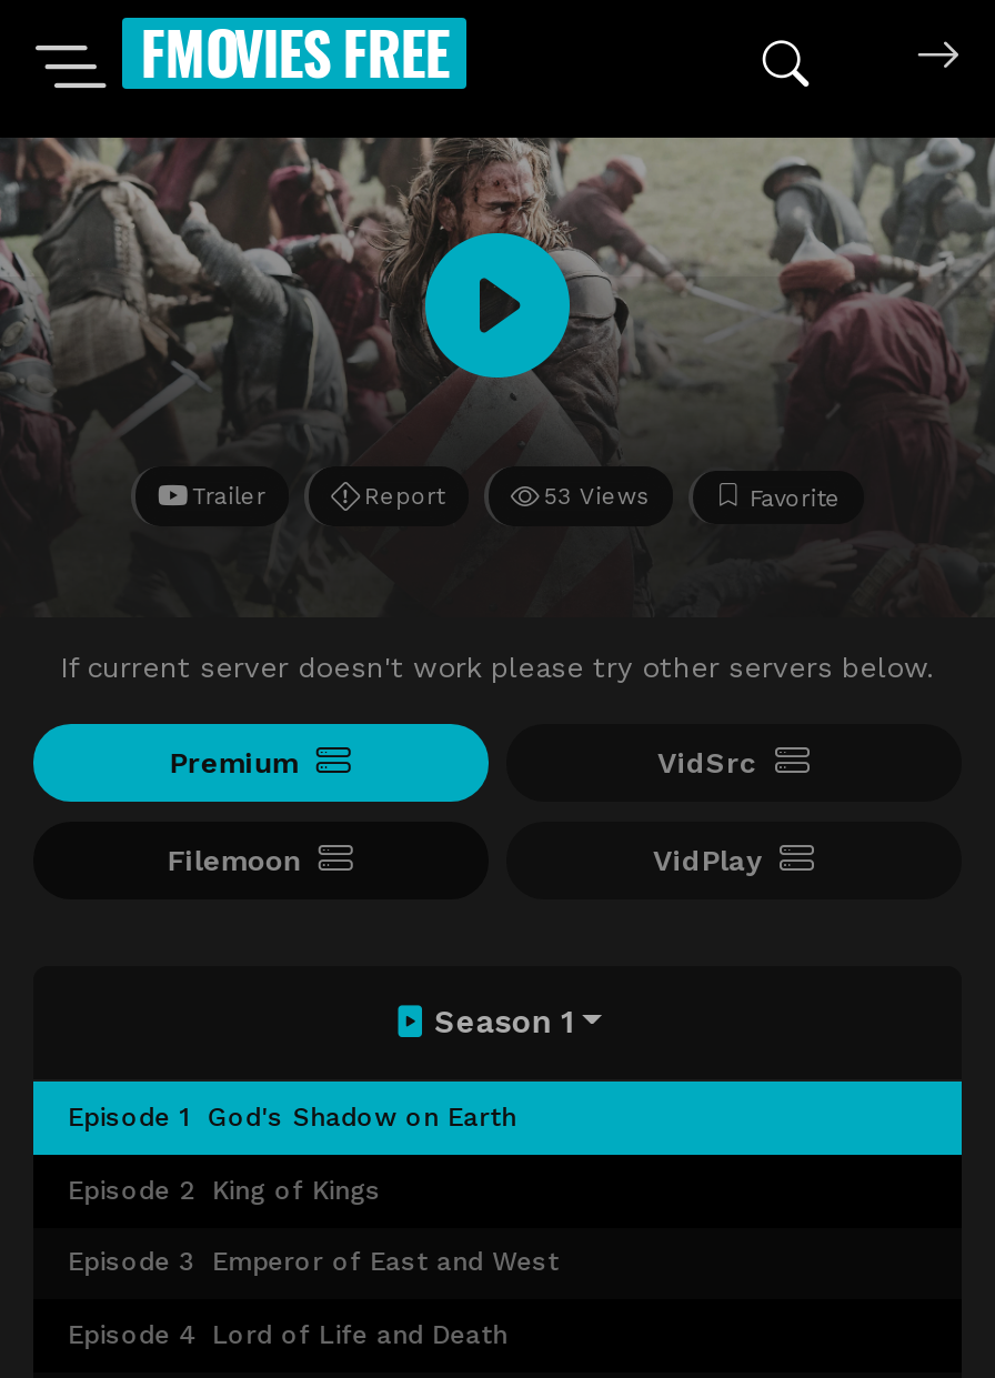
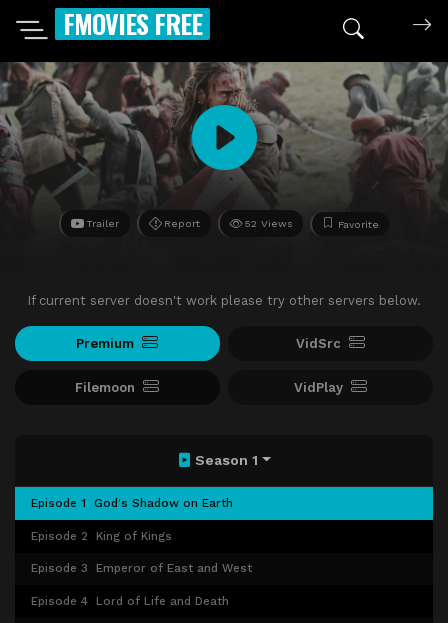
- 53 Views
+ 52 Views
